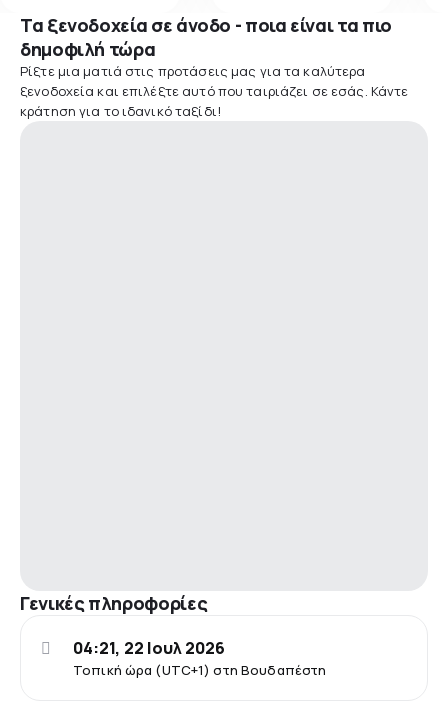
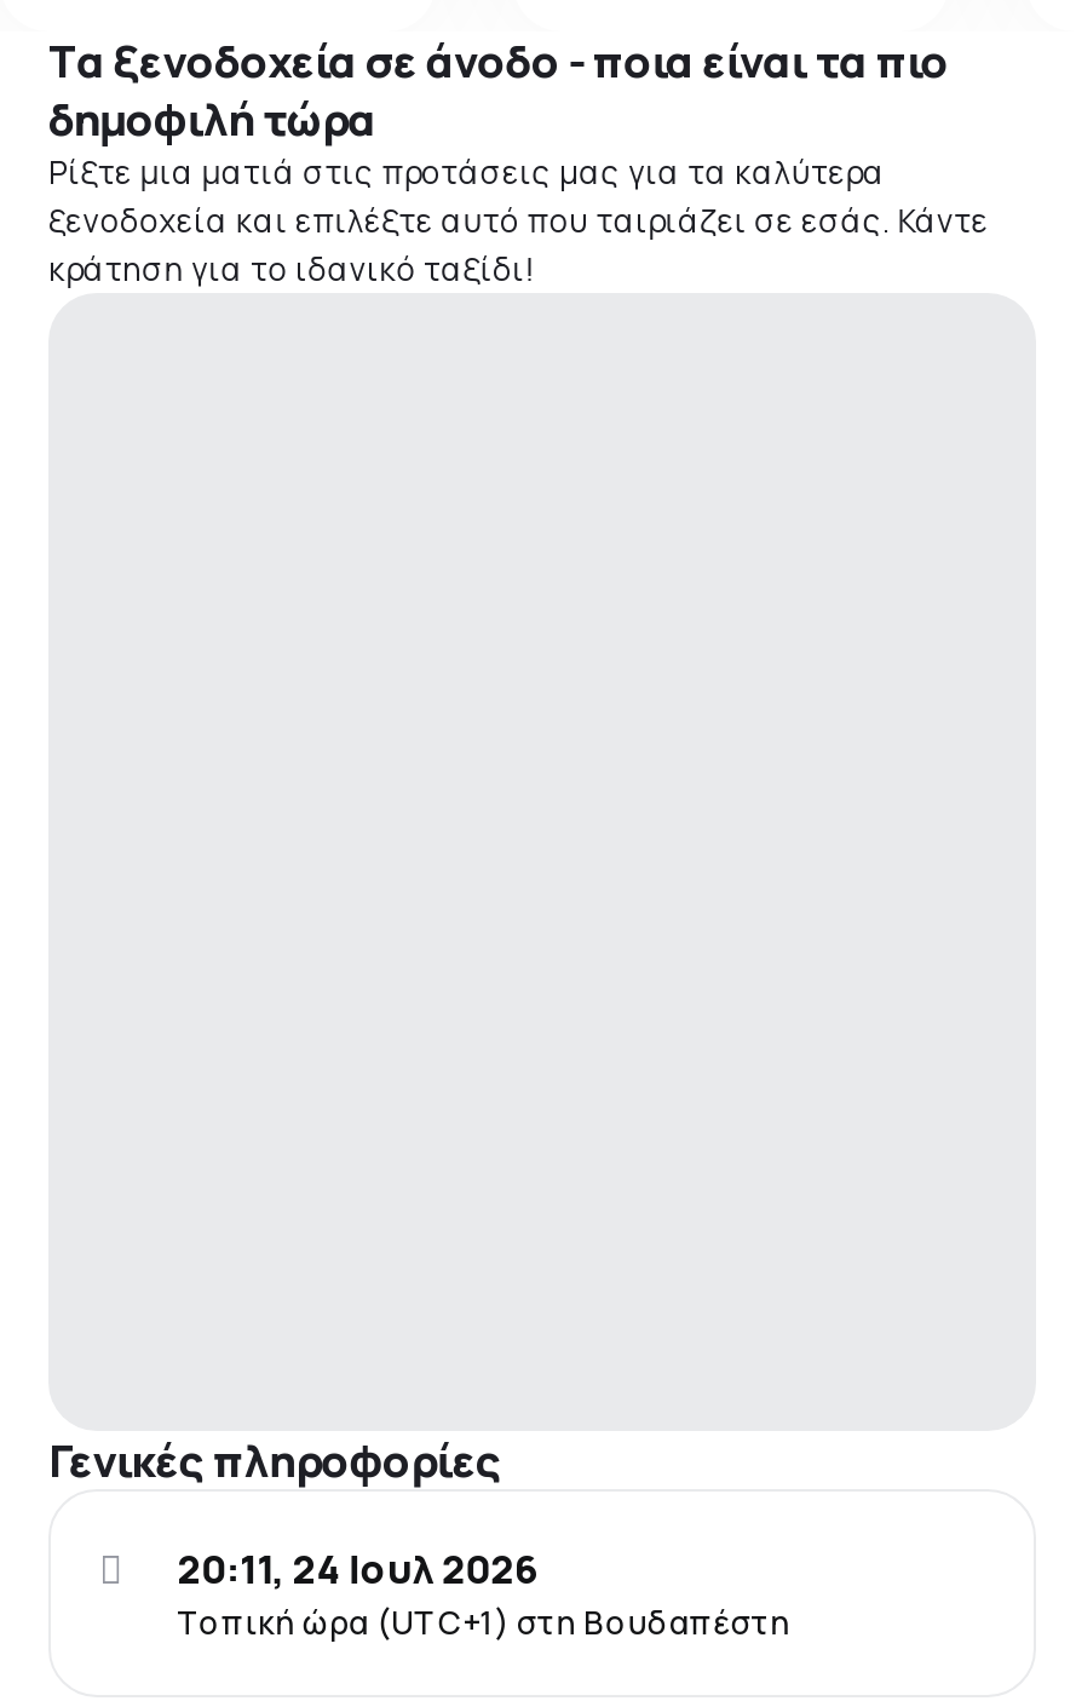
- 04:21, 22 Ιουλ 2026
+ 20:11, 24 Ιουλ 2026
